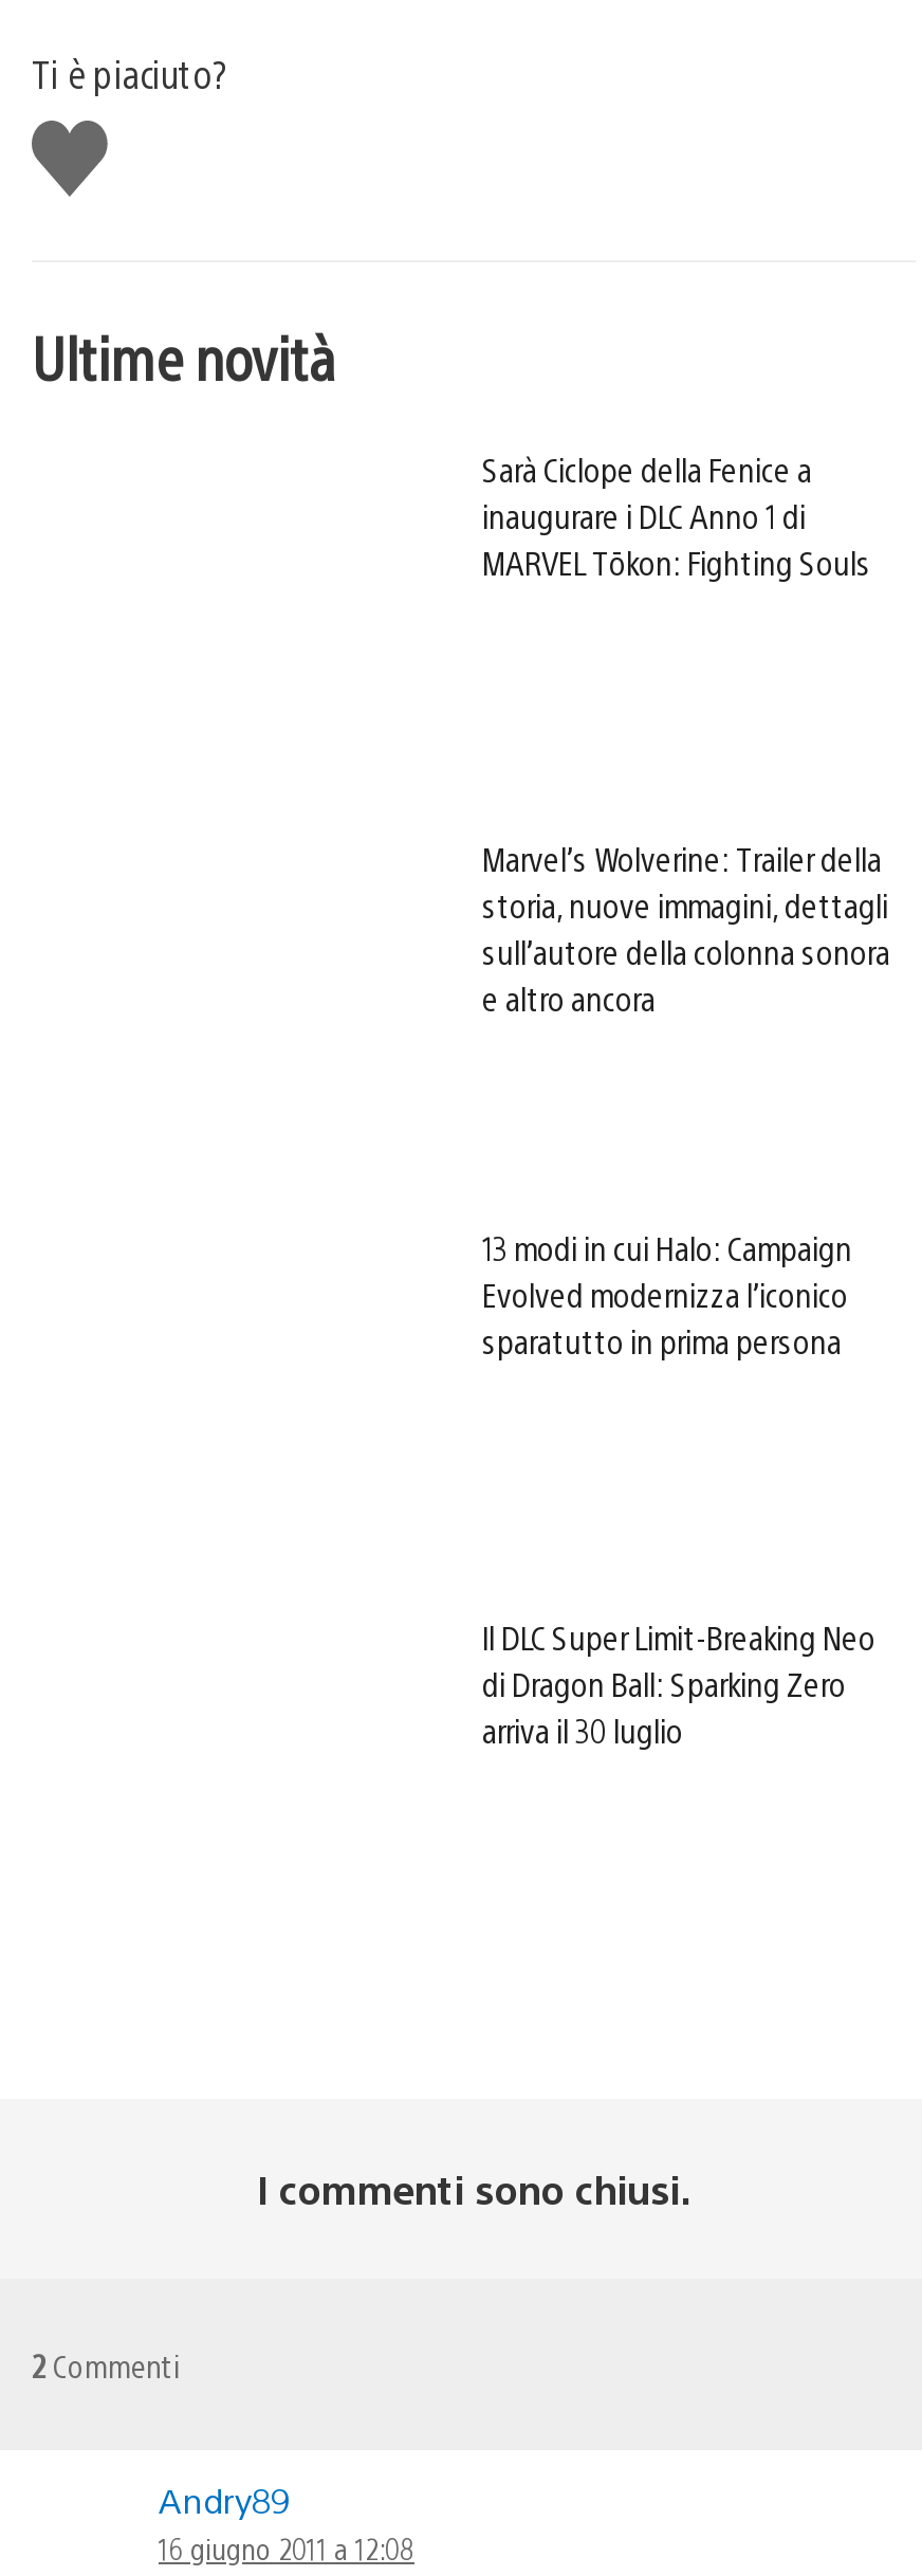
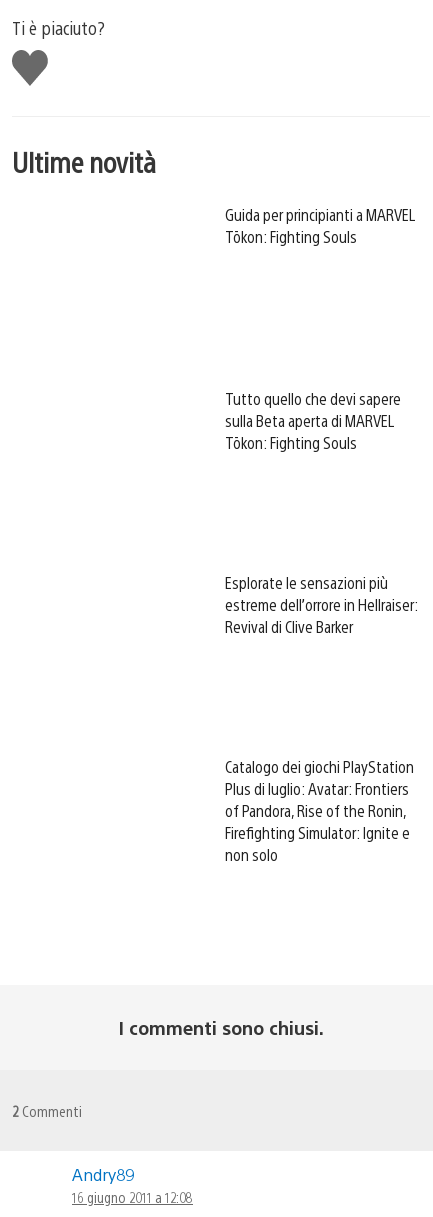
- Sarà Ciclope della Fenice a
- inaugurare i DLC Anno 1 di
- MARVEL Tōkon: Fighting Souls
+ Guida per principianti a MARVEL
+ Tōkon: Fighting Souls

- Marvel’s Wolverine: Trailer della
- storia, nuove immagini, dettagli
- sull’autore della colonna sonora
- e altro ancora
+ Tutto quello che devi sapere
+ sulla Beta aperta di MARVEL
+ Tōkon: Fighting Souls

- 13 modi in cui Halo: Campaign
- Evolved modernizza l’iconico
- sparatutto in prima persona
+ Esplorate le sensazioni più
+ estreme dell’orrore in Hellraiser:
+ Revival di Clive Barker

- Il DLC Super Limit-Breaking Neo
- di Dragon Ball: Sparking Zero
- arriva il 30 luglio
+ Catalogo dei giochi PlayStation
+ Plus di luglio: Avatar: Frontiers
+ of Pandora, Rise of the Ronin,
+ Firefighting Simulator: Ignite e
+ non solo
